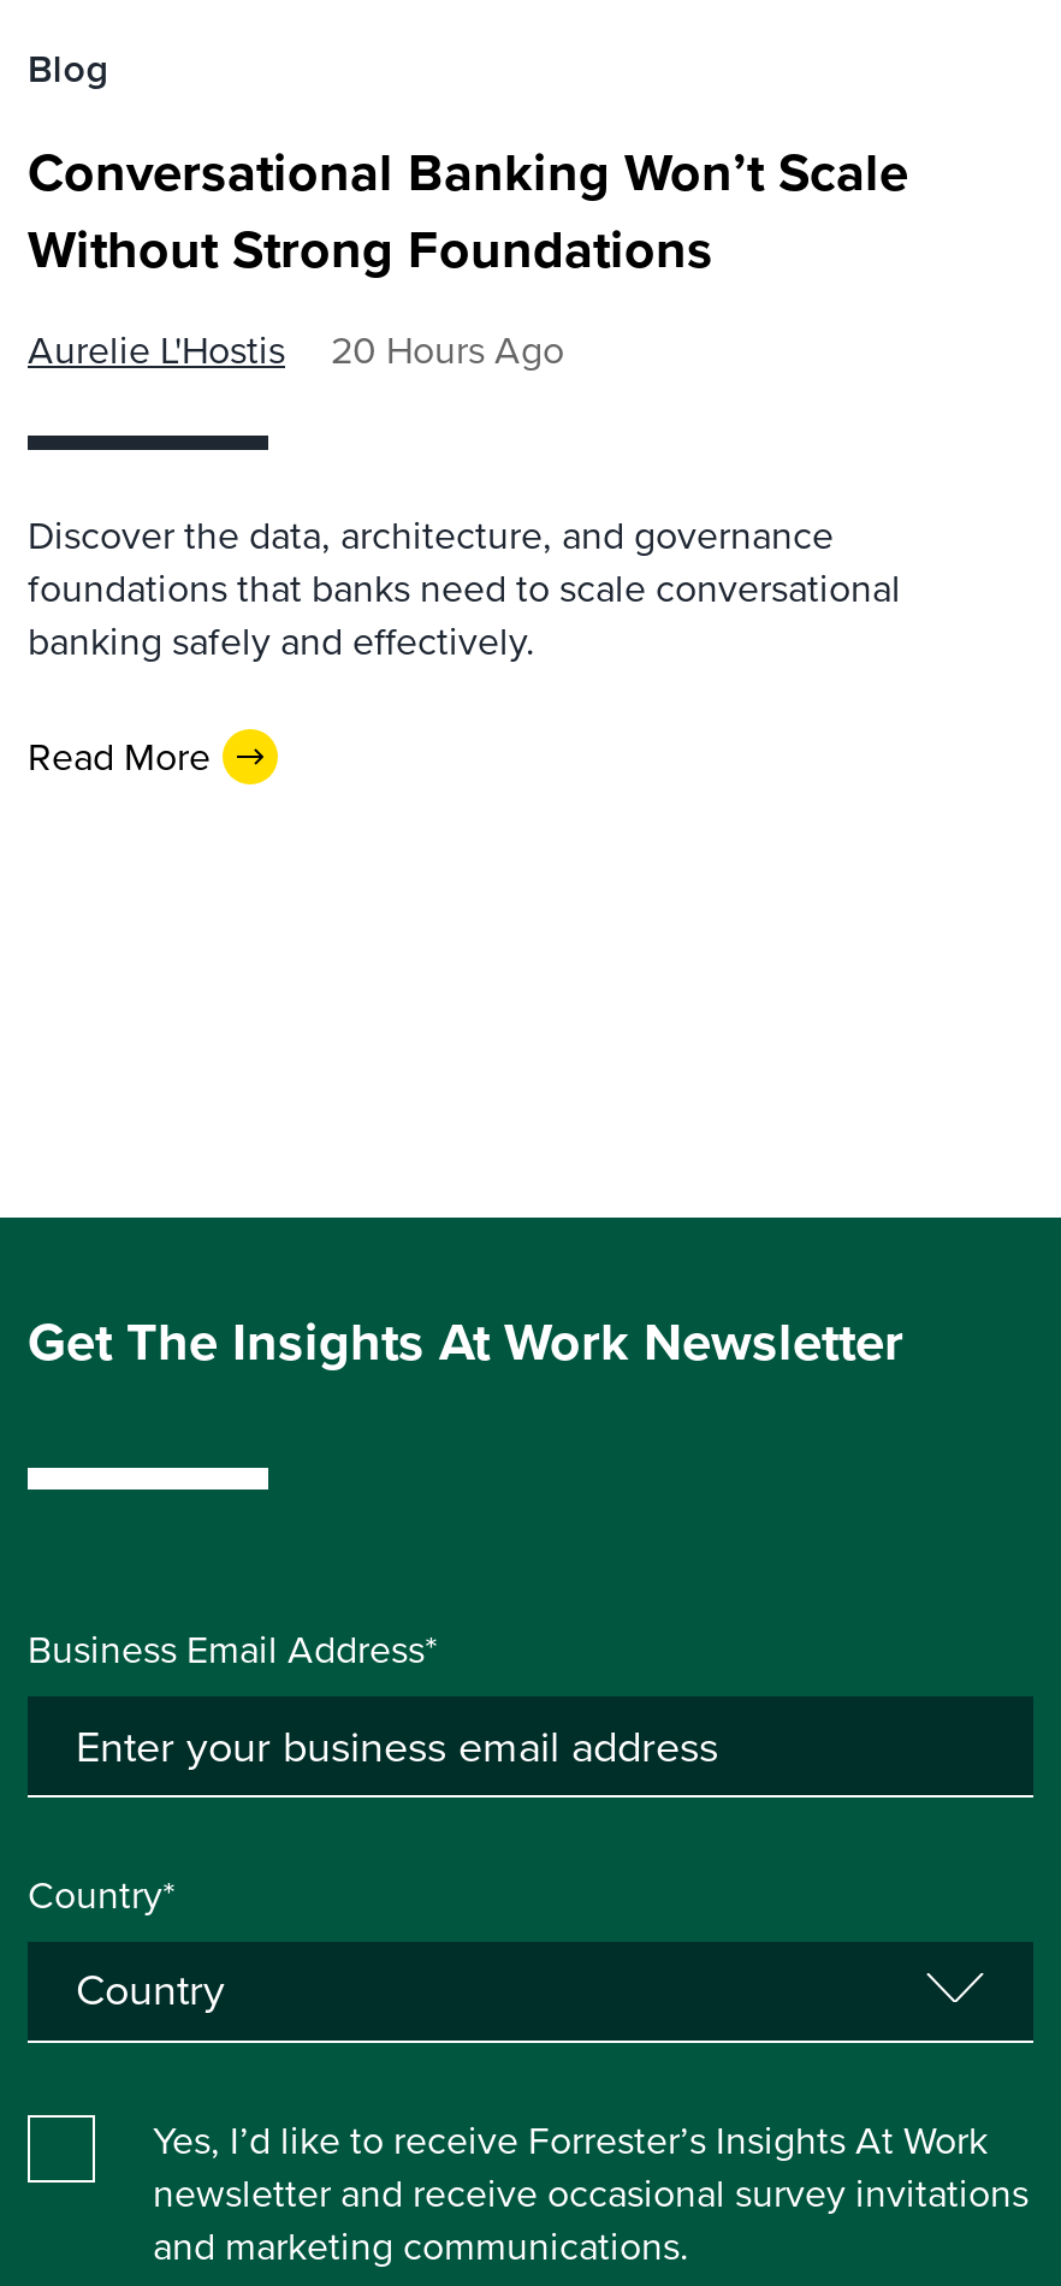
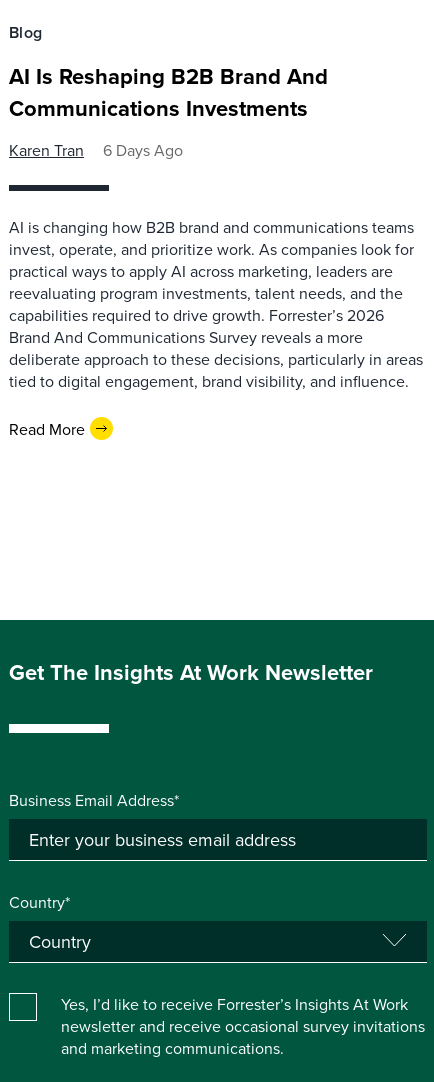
- Conversational Banking Won’t Scale
- Without Strong Foundations
- Aurelie L'Hostis
- 20 Hours Ago
- Discover the data, architecture, and governance
- foundations that banks need to scale conversational
- banking safely and effectively.
+ AI Is Reshaping B2B Brand And
+ Communications Investments
+ Karen Tran
+ 6 Days Ago
+ AI is changing how B2B brand and communications teams
+ invest, operate, and prioritize work. As companies look for
+ practical ways to apply AI across marketing, leaders are
+ reevaluating program investments, talent needs, and the
+ capabilities required to drive growth. Forrester’s 2026
+ Brand And Communications Survey reveals a more
+ deliberate approach to these decisions, particularly in areas
+ tied to digital engagement, brand visibility, and influence.
